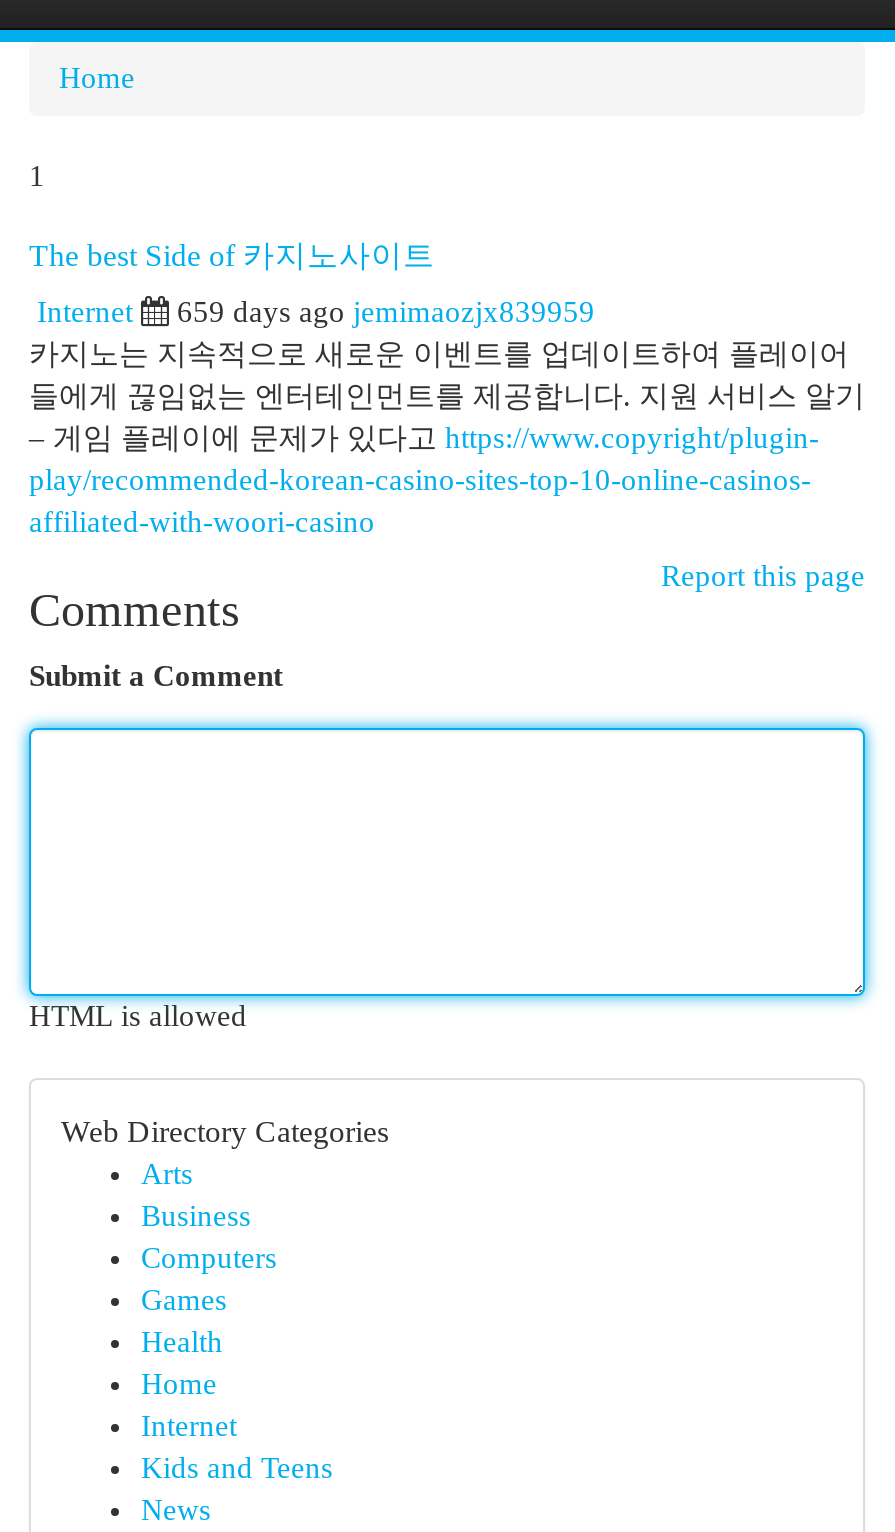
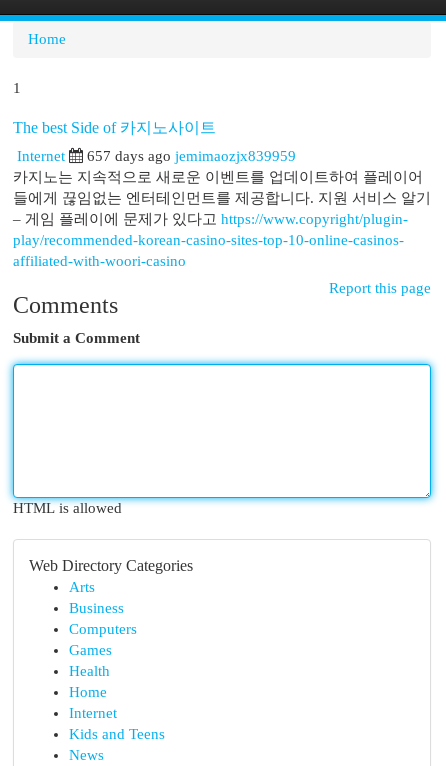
- 659 days ago jemimaozjx839959
+ 657 days ago jemimaozjx839959
